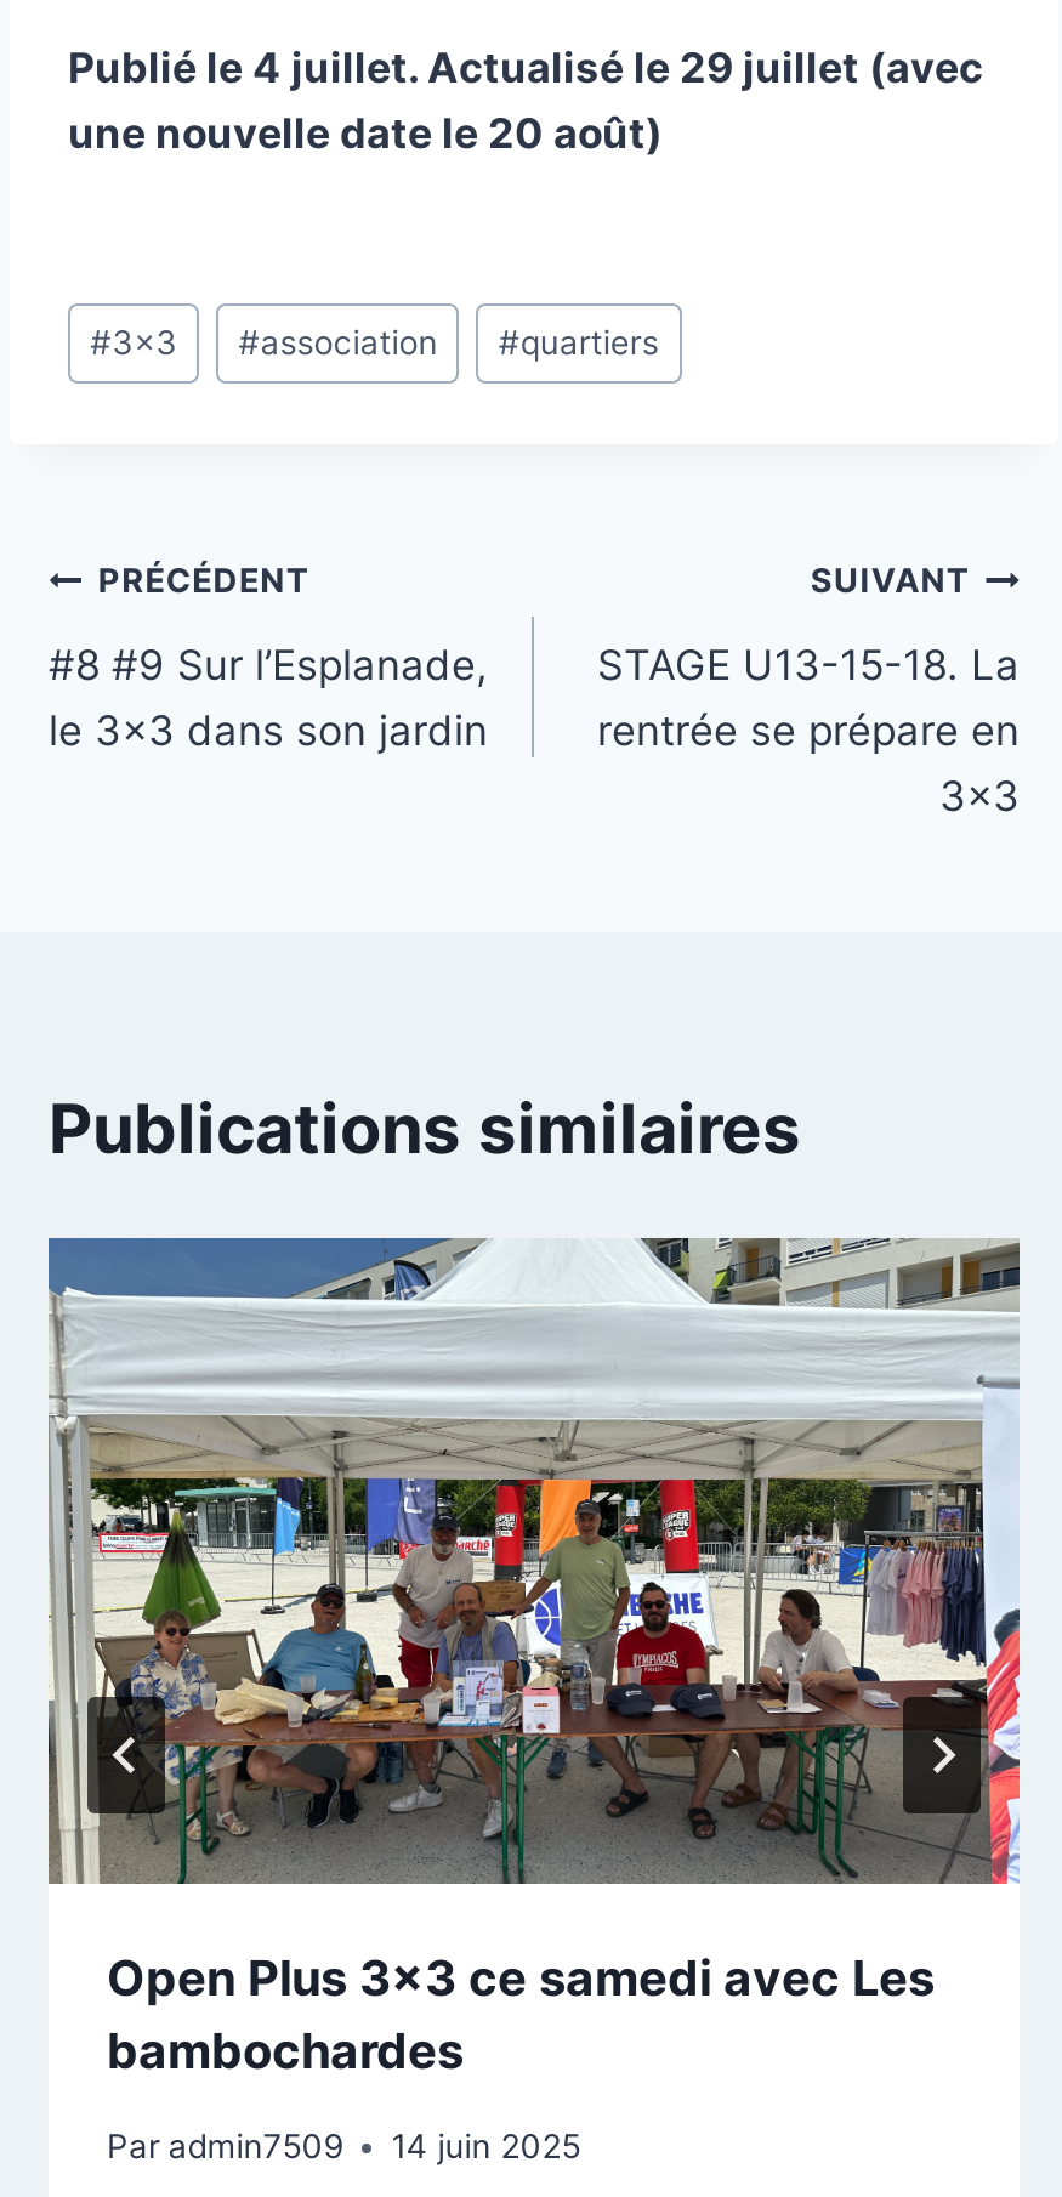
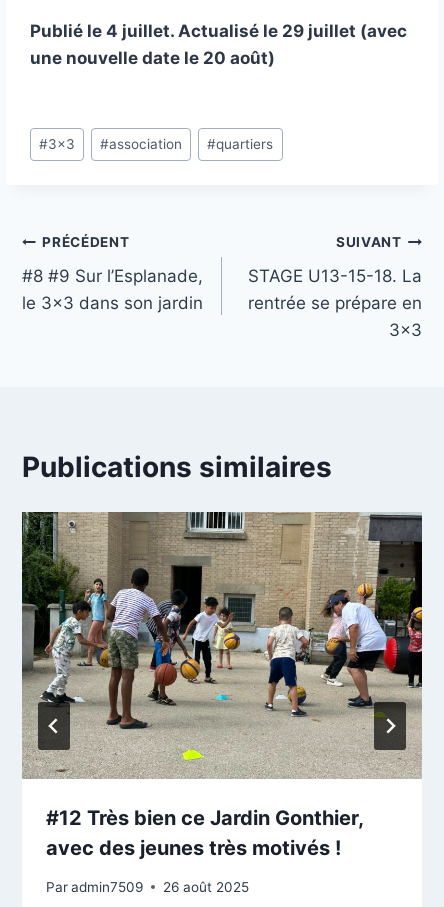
- [image]
- Open Plus 3×3 ce samedi avec Les
- bambochardes
+ [image]
+ #12 Très bien ce Jardin Gonthier,
+ avec des jeunes très motivés !

- Par admin7509 14 juin 2025
+ Par admin7509 26 août 2025
